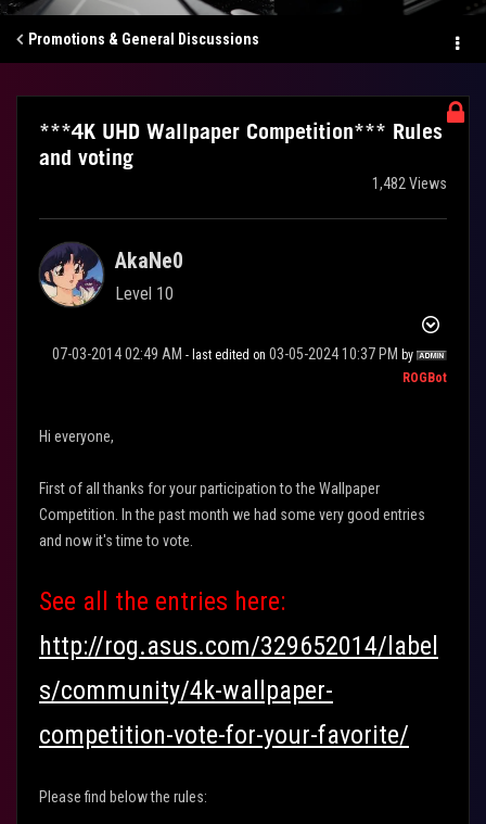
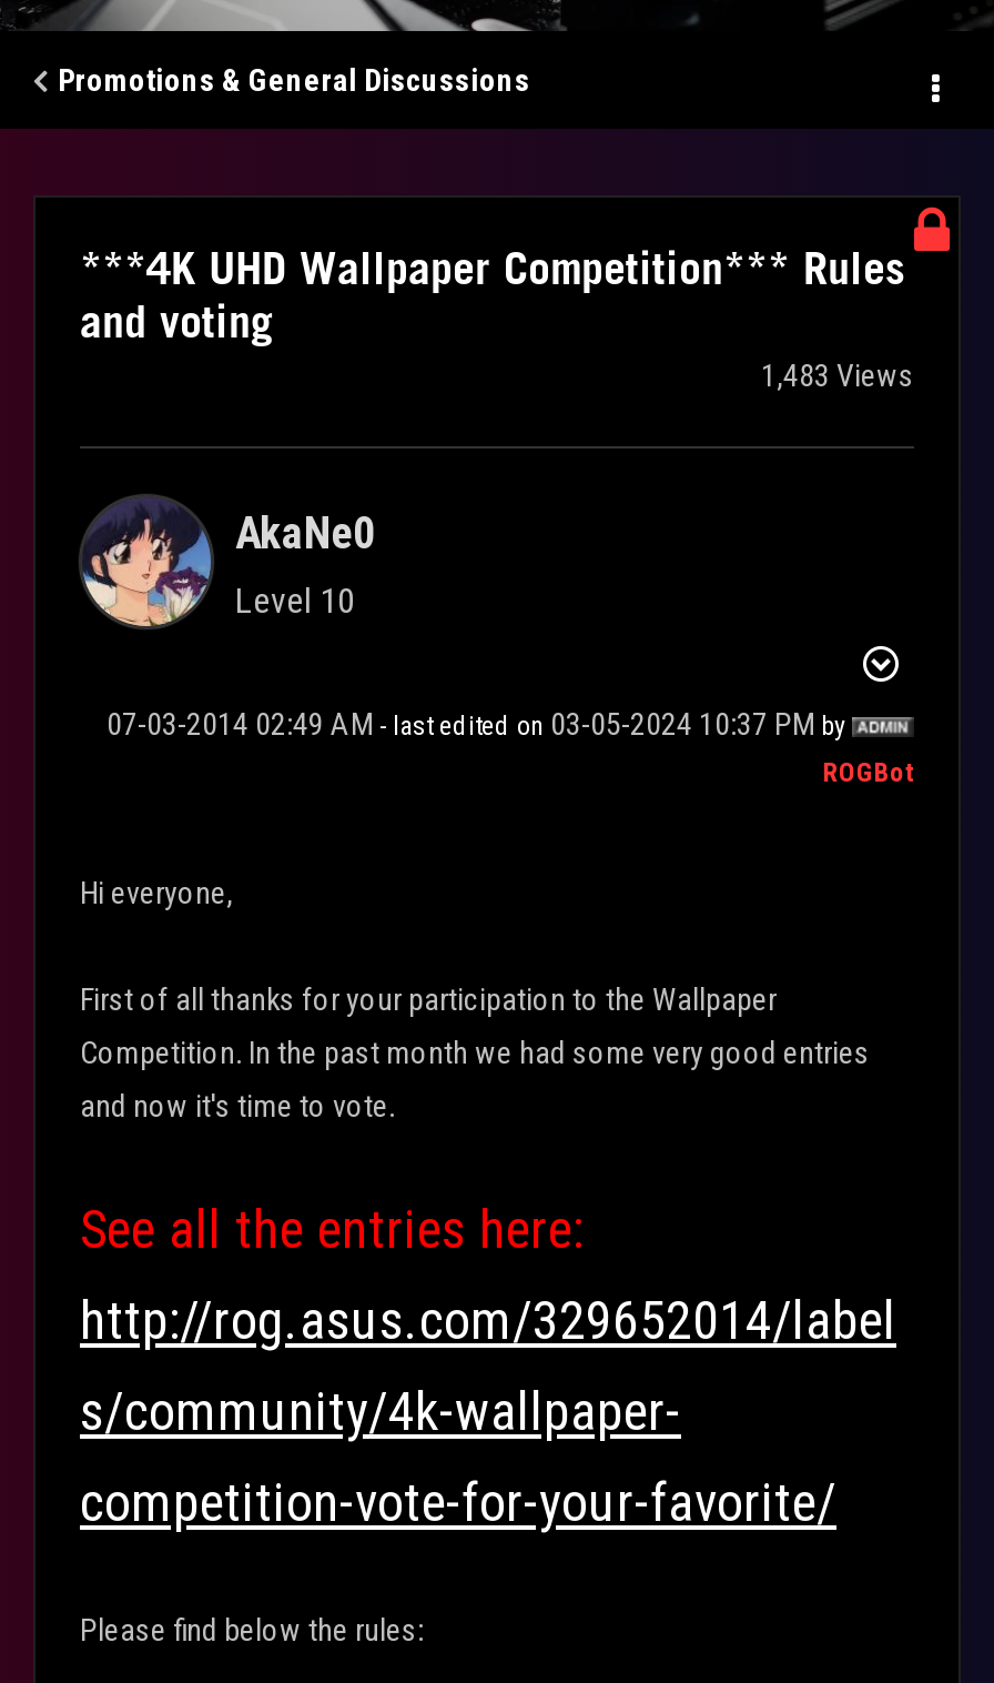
- 1,482 Views
+ 1,483 Views
